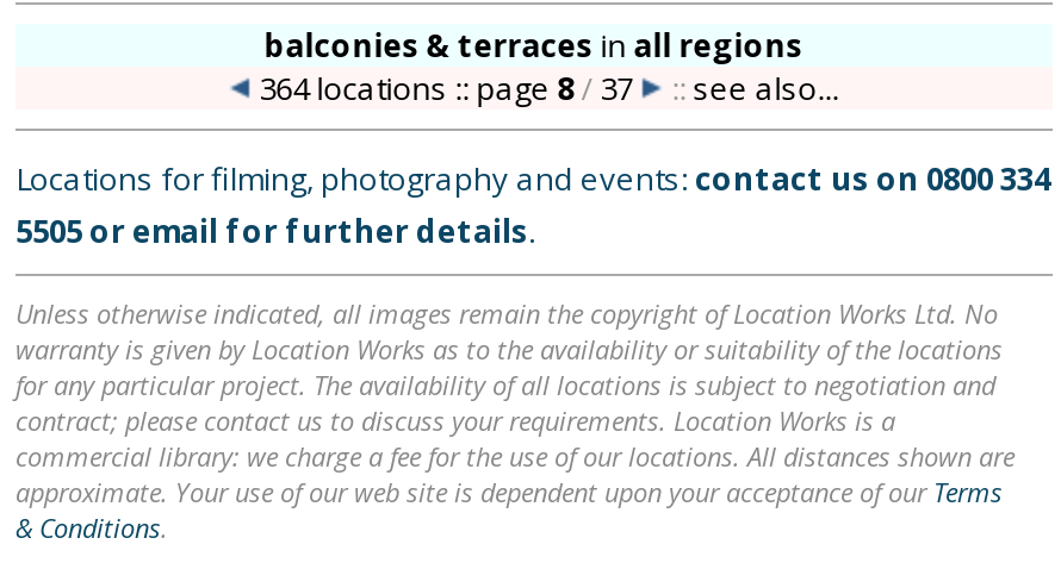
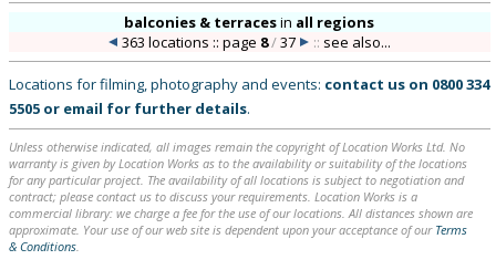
- 364 locations :: page 8 / 37
+ 363 locations :: page 8 / 37
